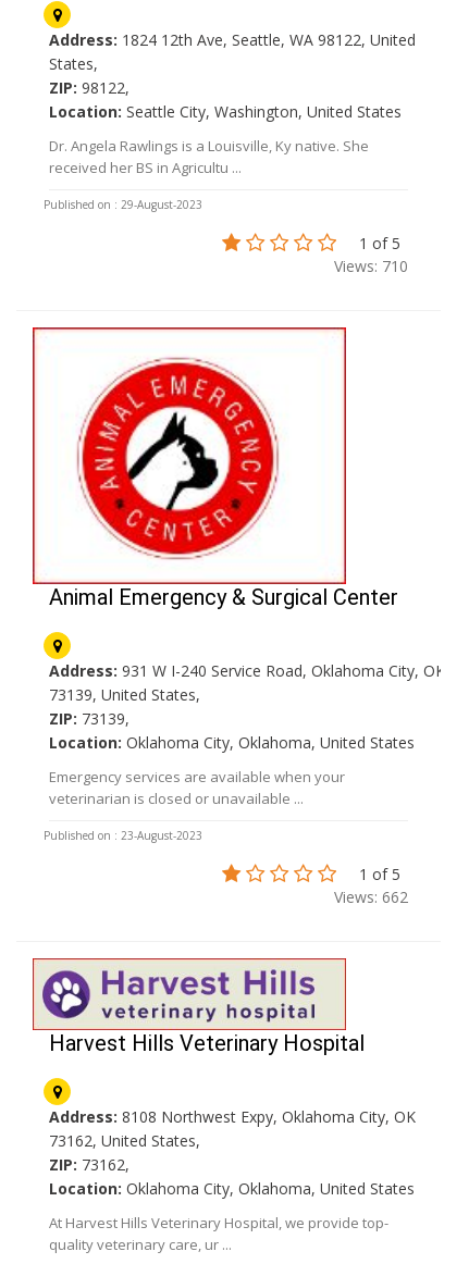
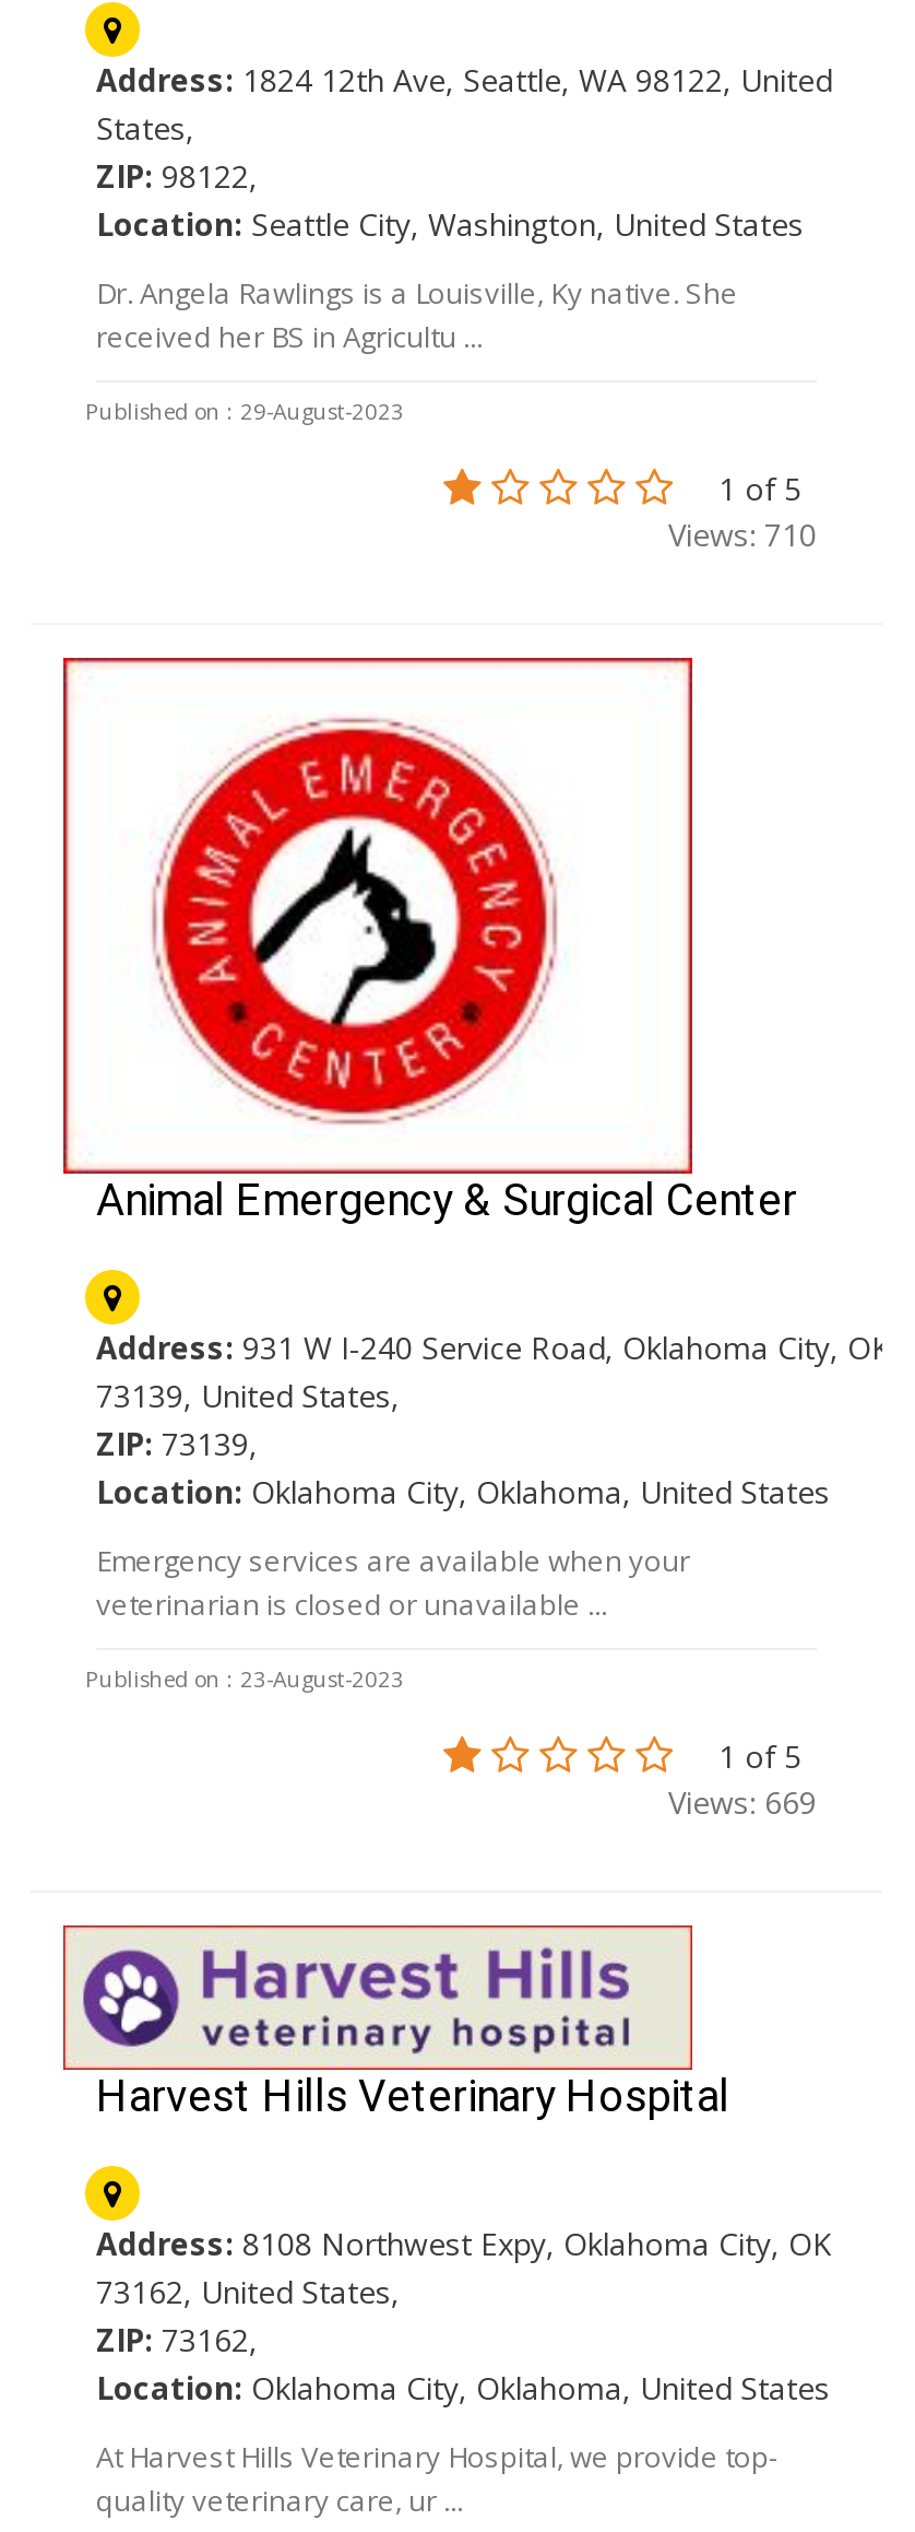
- Views: 662
+ Views: 669
